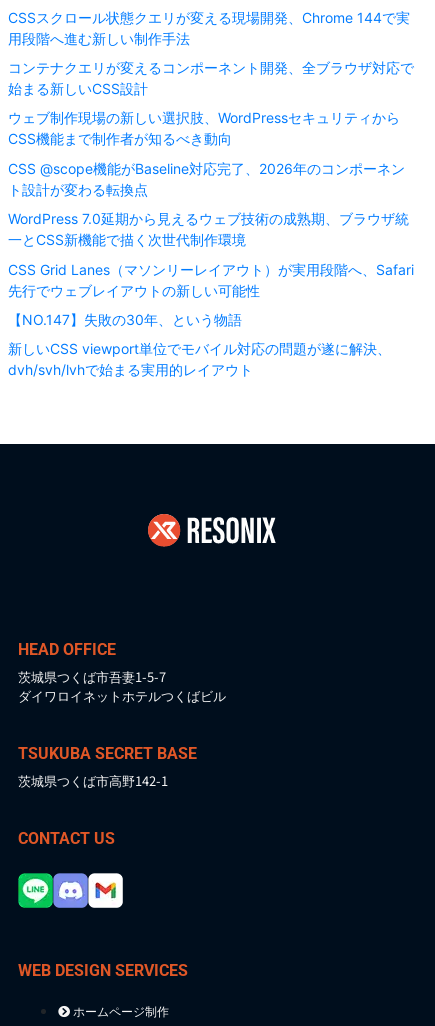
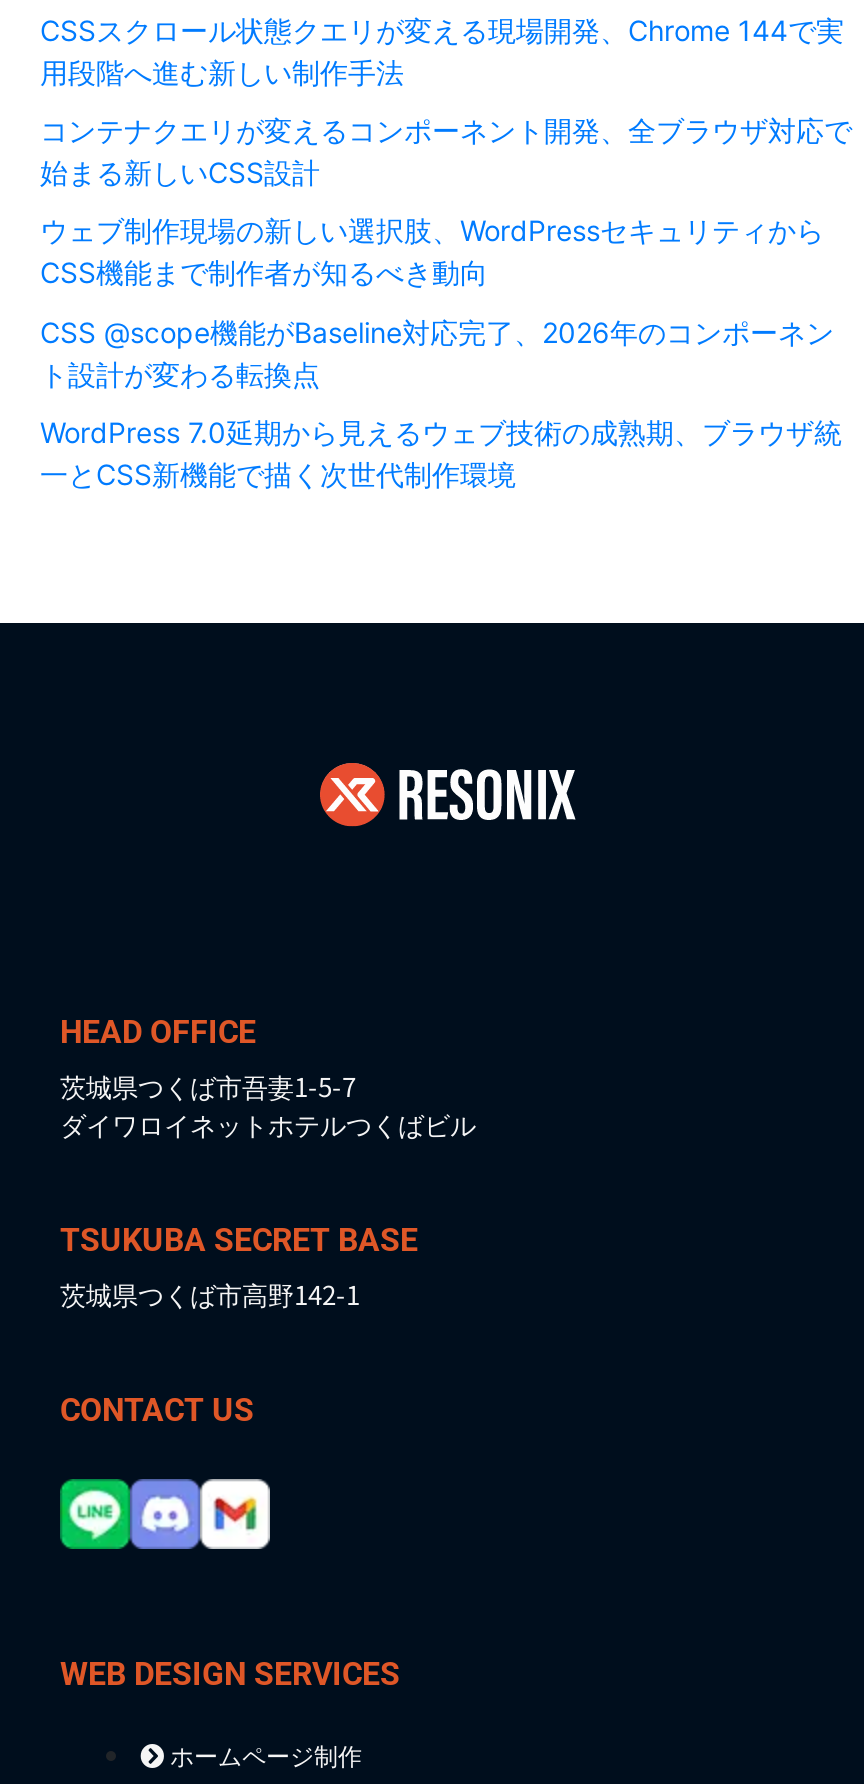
- CSS Grid Lanes（マソンリーレイアウト）が実用段階へ、Safari
- 先行でウェブレイアウトの新しい可能性
- 【NO.147】失敗の30年、という物語
- 新しいCSS viewport単位でモバイル対応の問題が遂に解決、
- dvh/svh/lvhで始まる実用的レイアウト
